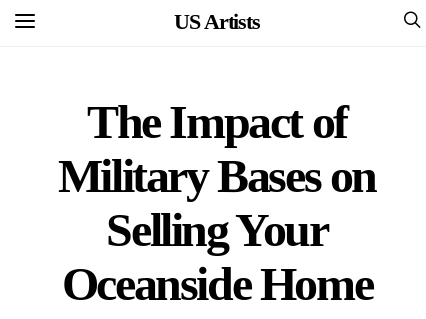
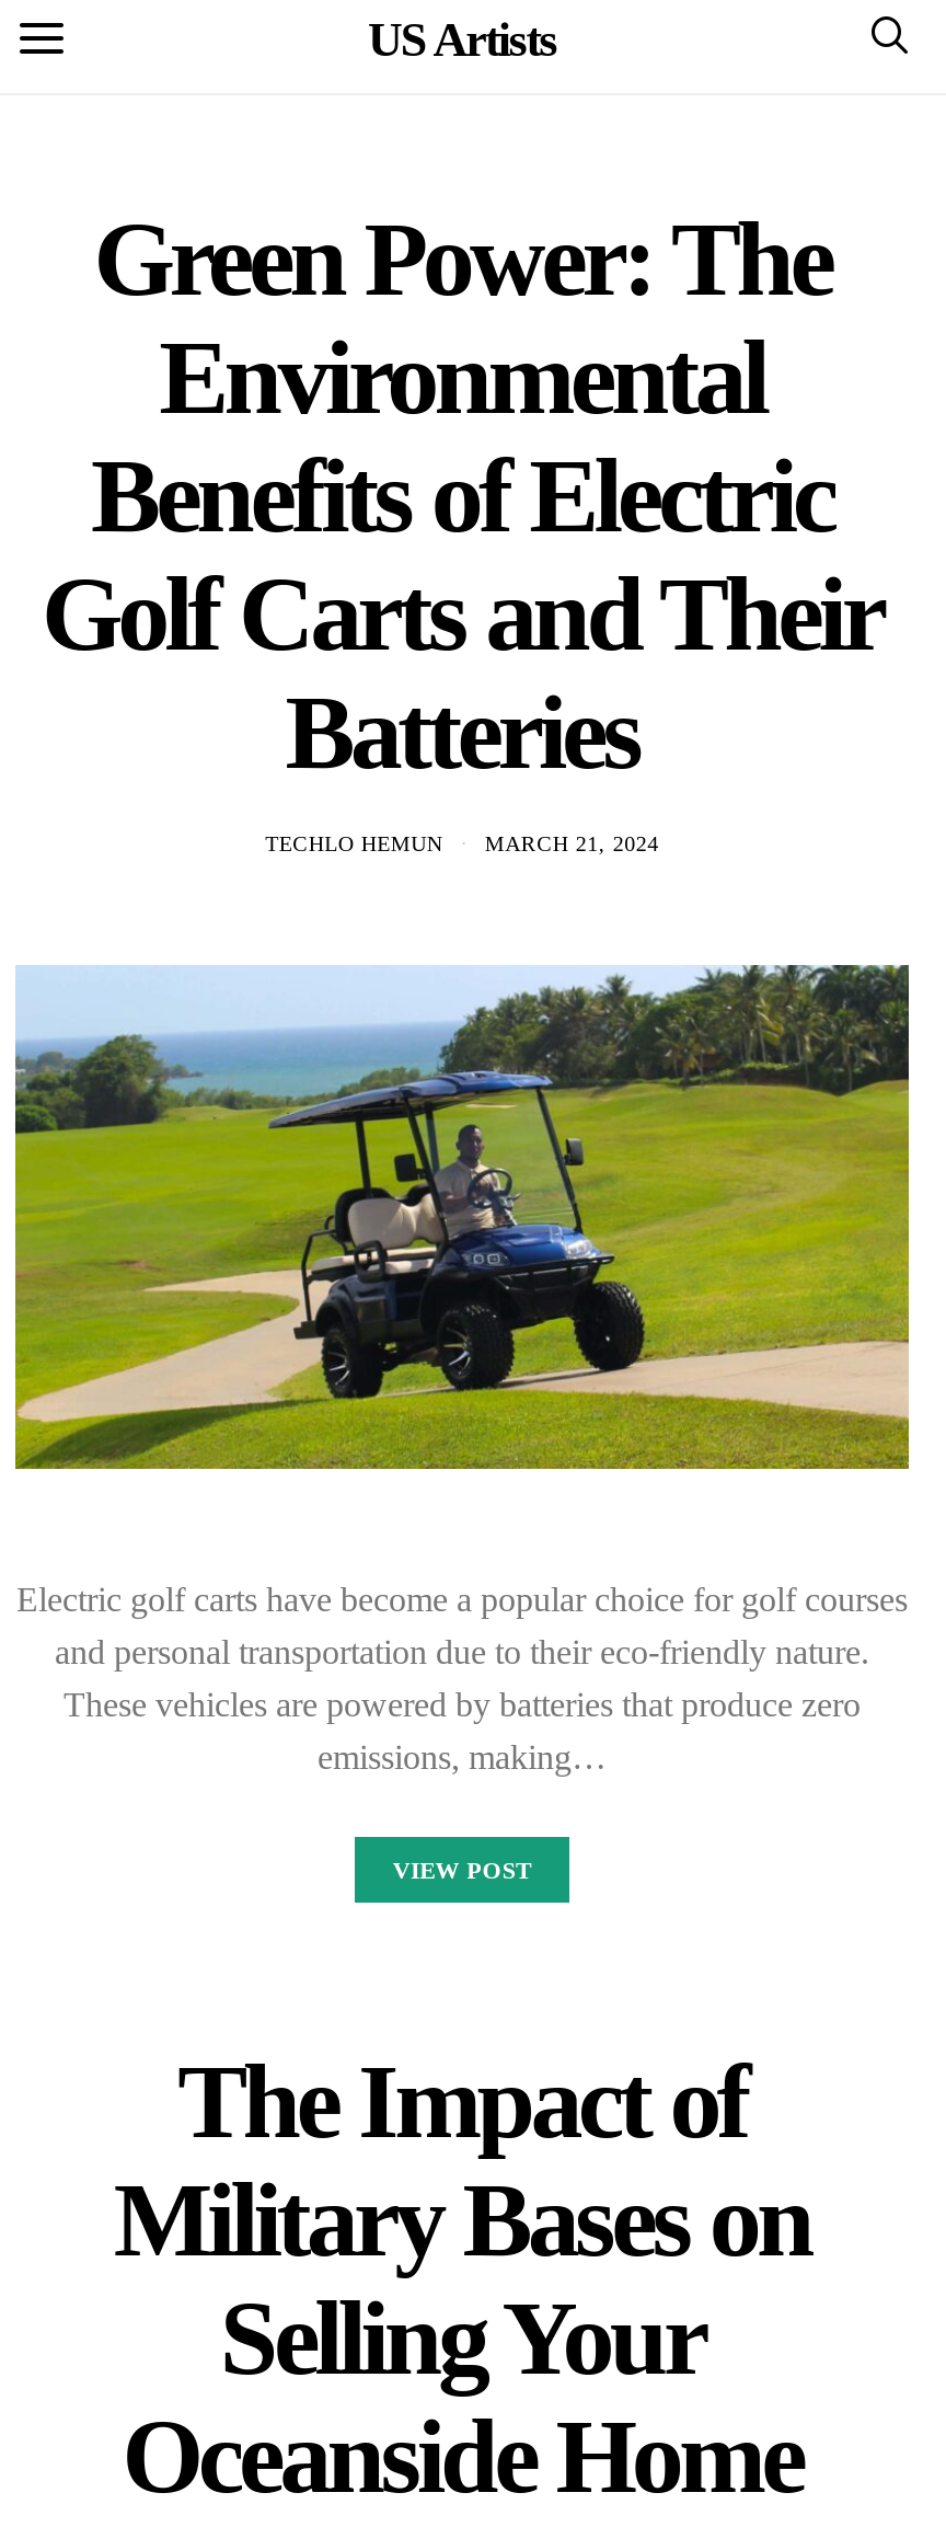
+ [image]

+ Electric golf carts have become a popular choice for golf courses
+ and personal transportation due to their eco-friendly nature.
+ These vehicles are powered by batteries that produce zero
+ emissions, making…
+ VIEW POST

+ Green Power: The
+ Environmental
+ Benefits of Electric
+ Golf Carts and Their
+ Batteries
+ TECHLO HEMUN
+ MARCH 21, 2024
